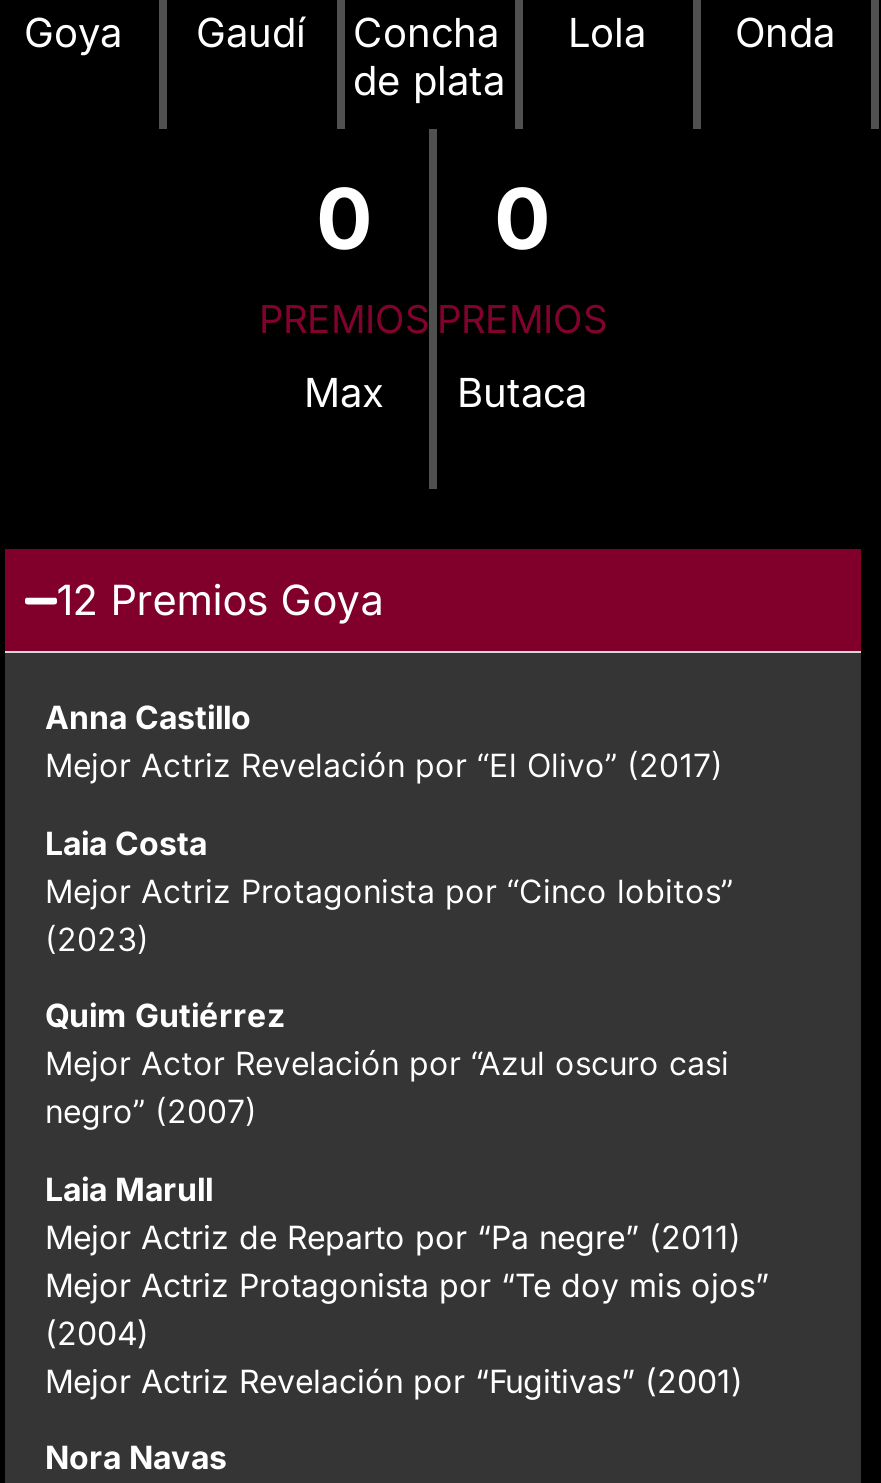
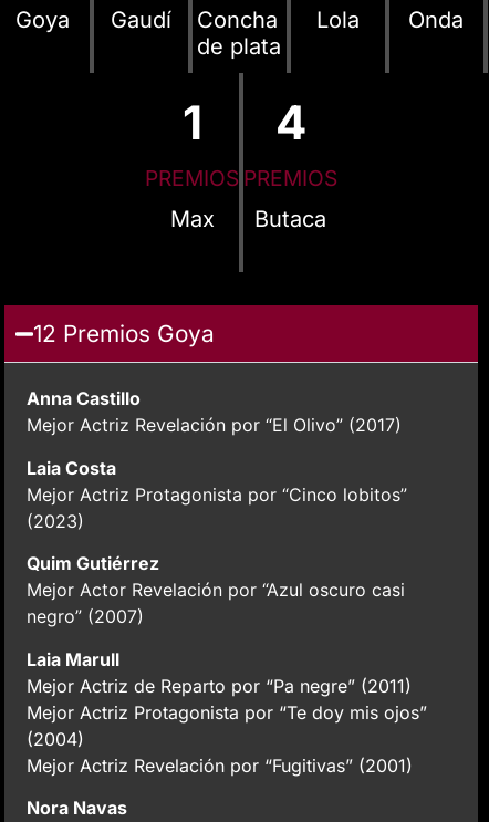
- 0
+ 1

- 0
+ 4
